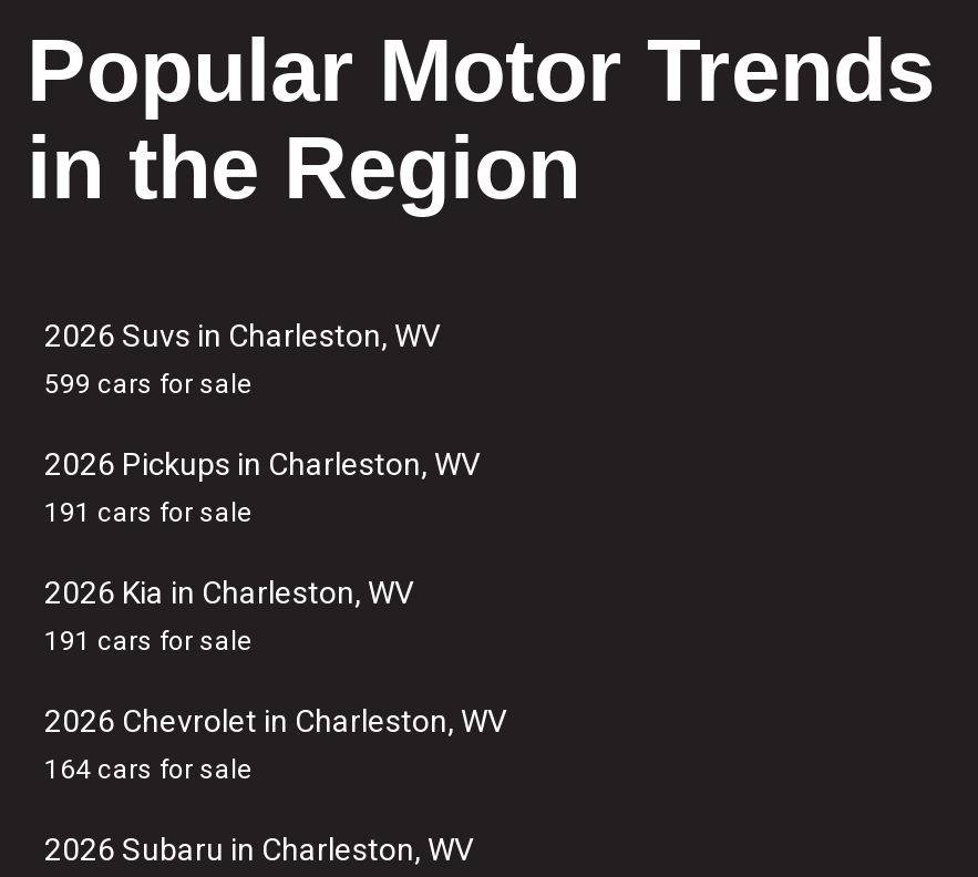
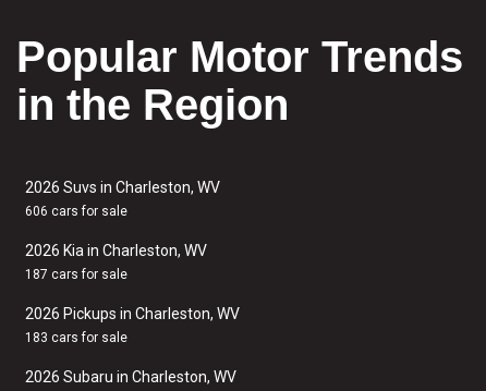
- 599 cars for sale
- 191 cars for sale
+ 606 cars for sale

moved down: 2026 Pickups in Charleston, WV

- 191 cars for sale
+ 187 cars for sale

- 2026 Chevrolet in Charleston, WV

- 164 cars for sale
+ 183 cars for sale
